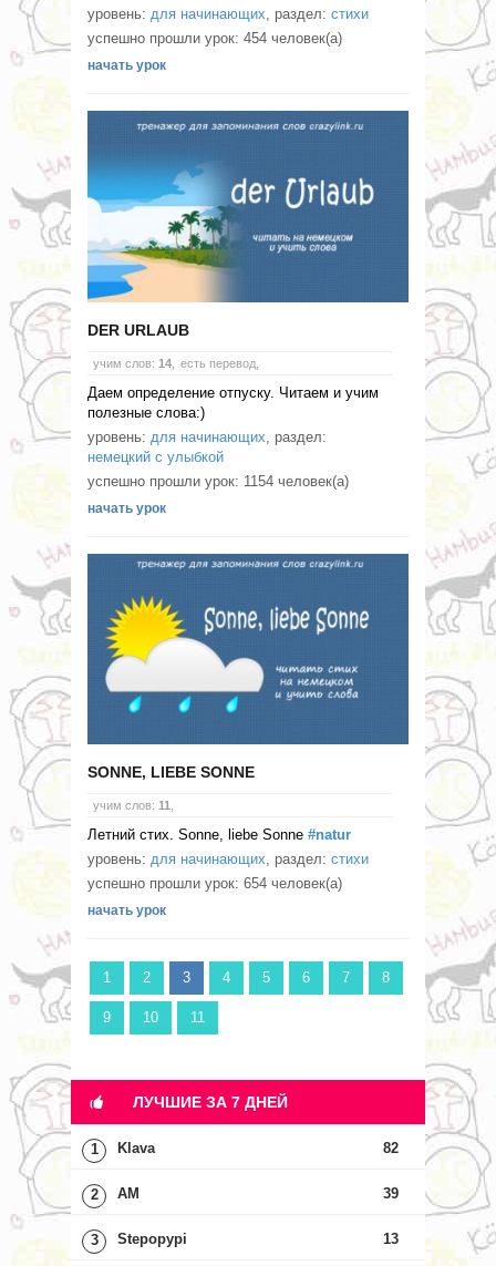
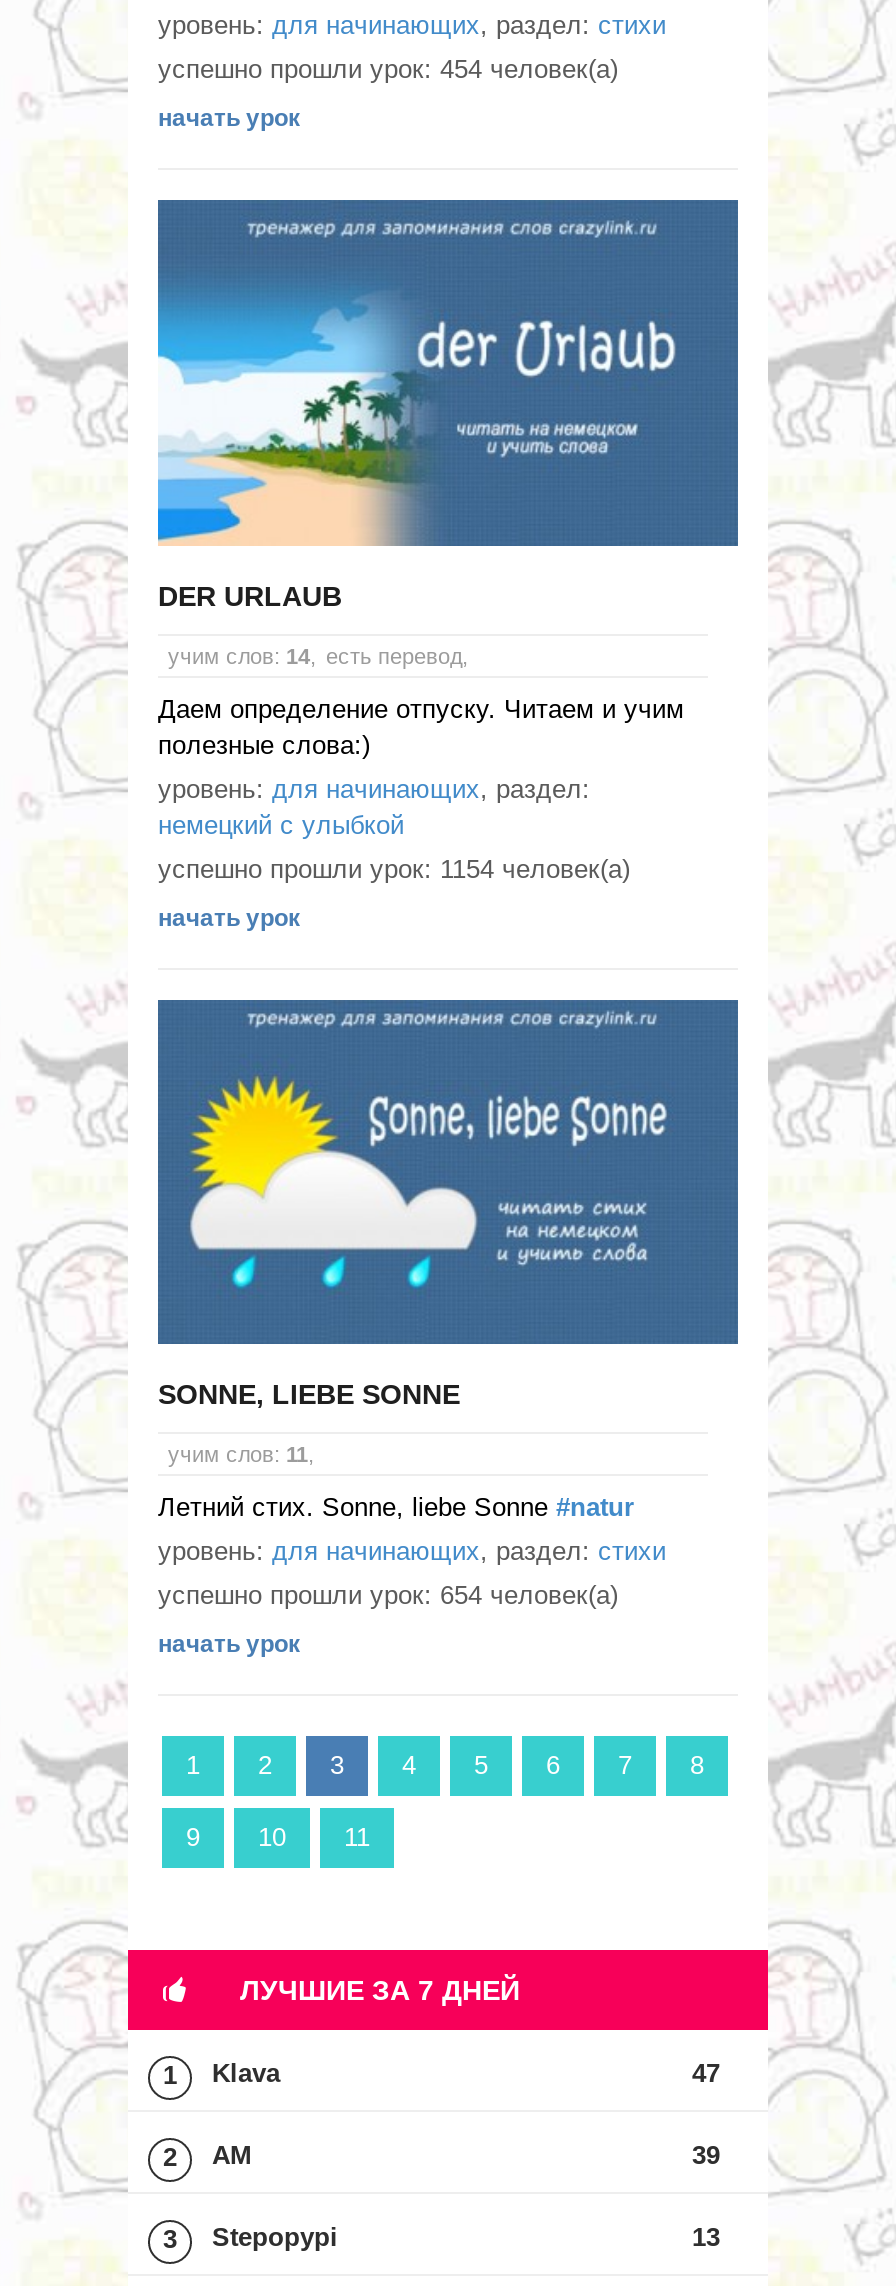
- 82
+ 47
